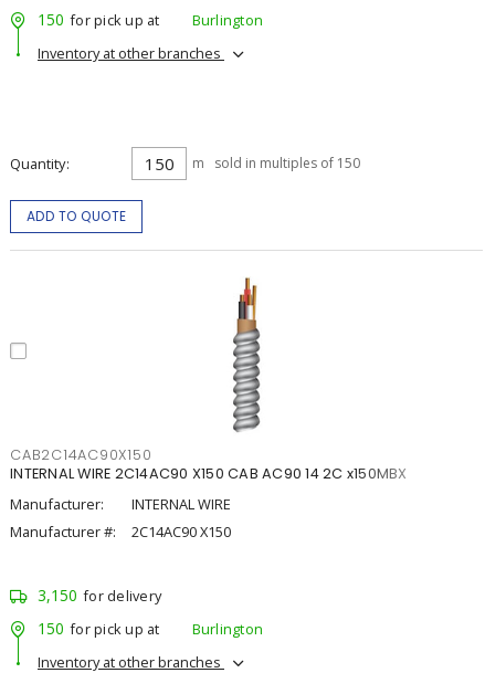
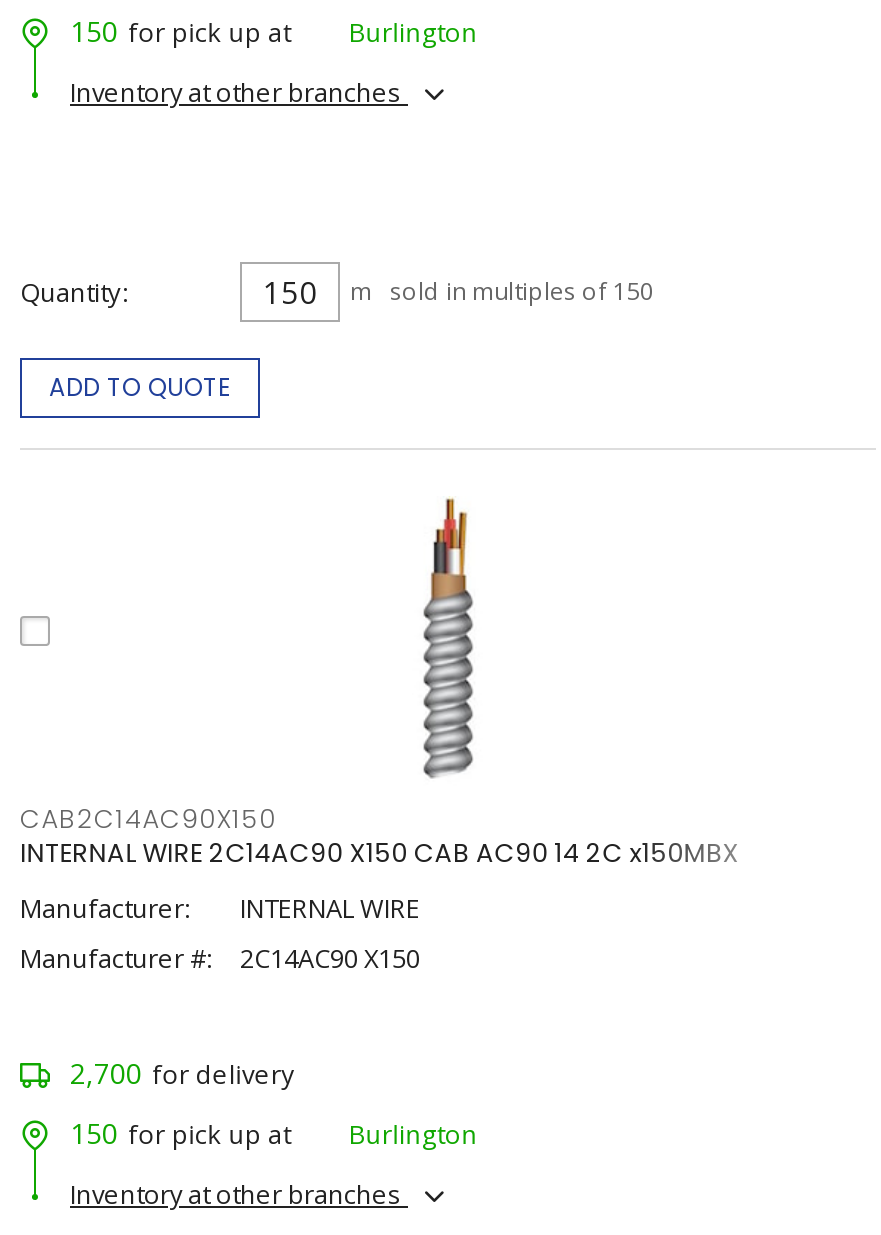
- 3,150 for delivery
+ 2,700 for delivery
